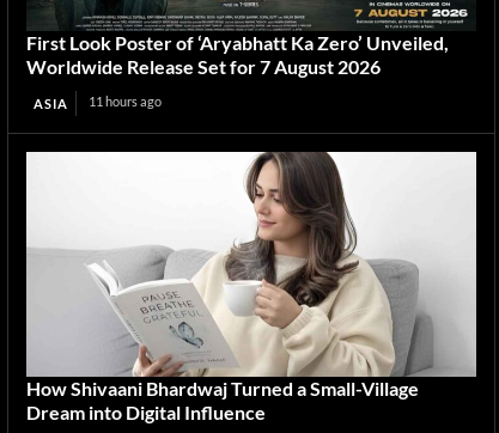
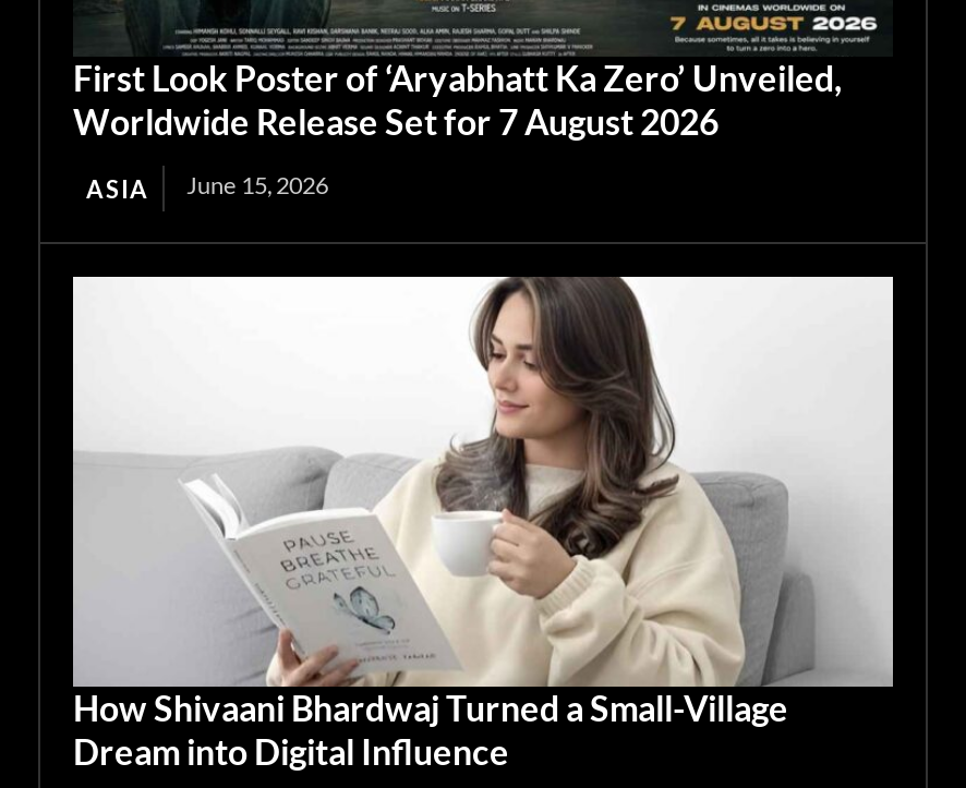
- ASIA 11 hours ago
+ ASIA June 15, 2026
